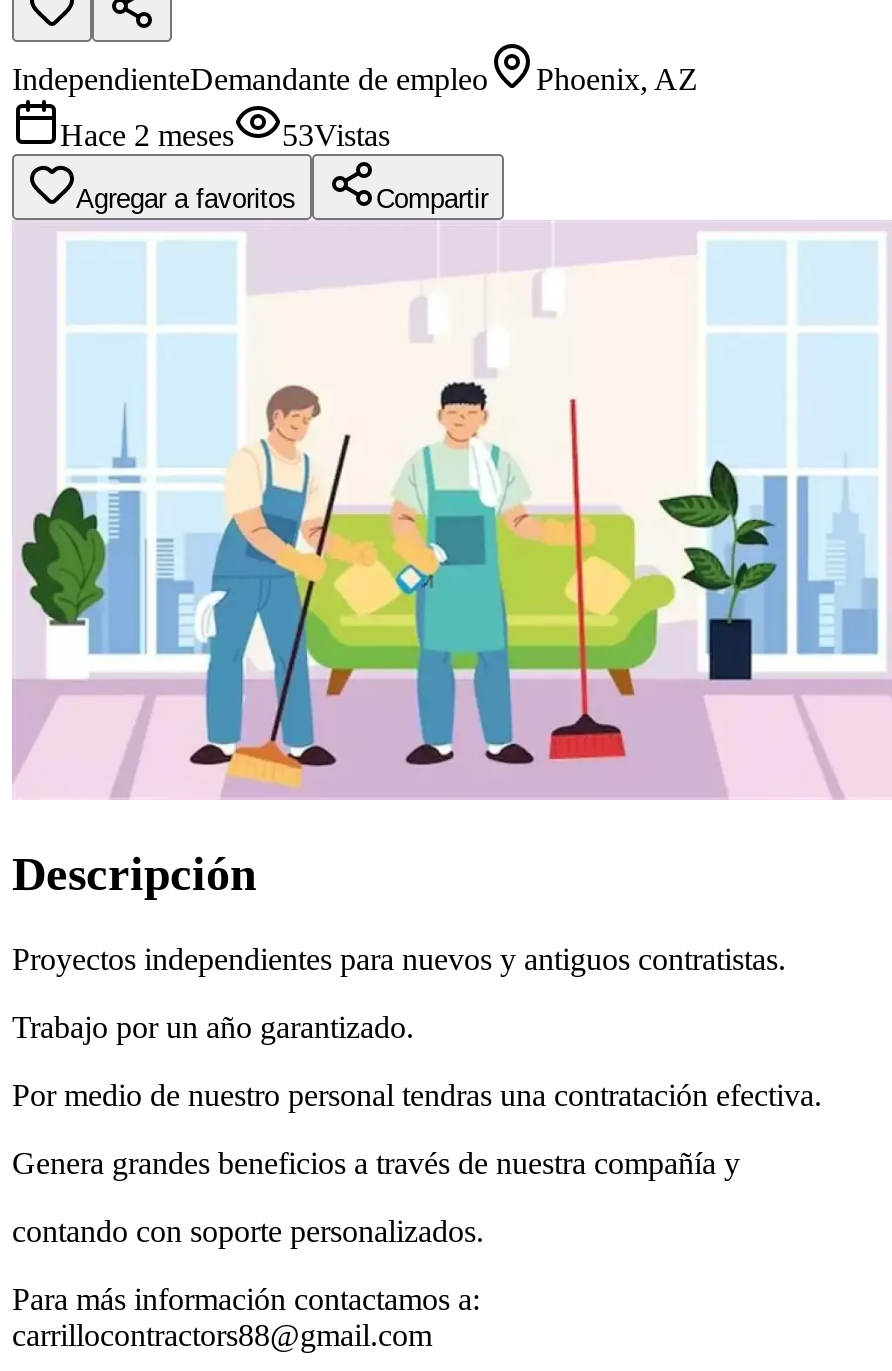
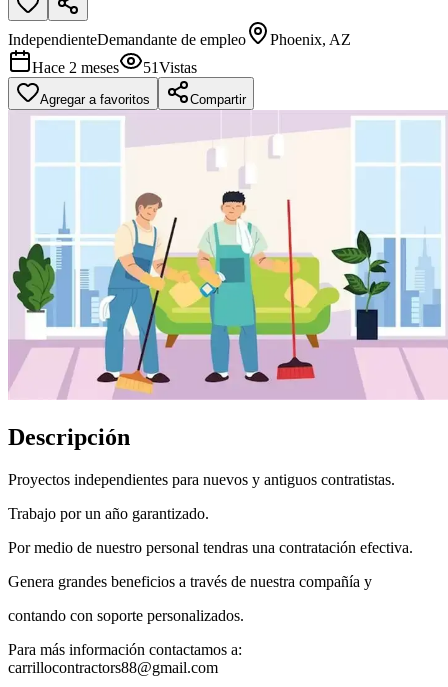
- Hace 2 meses 53Vistas
+ Hace 2 meses 51Vistas
